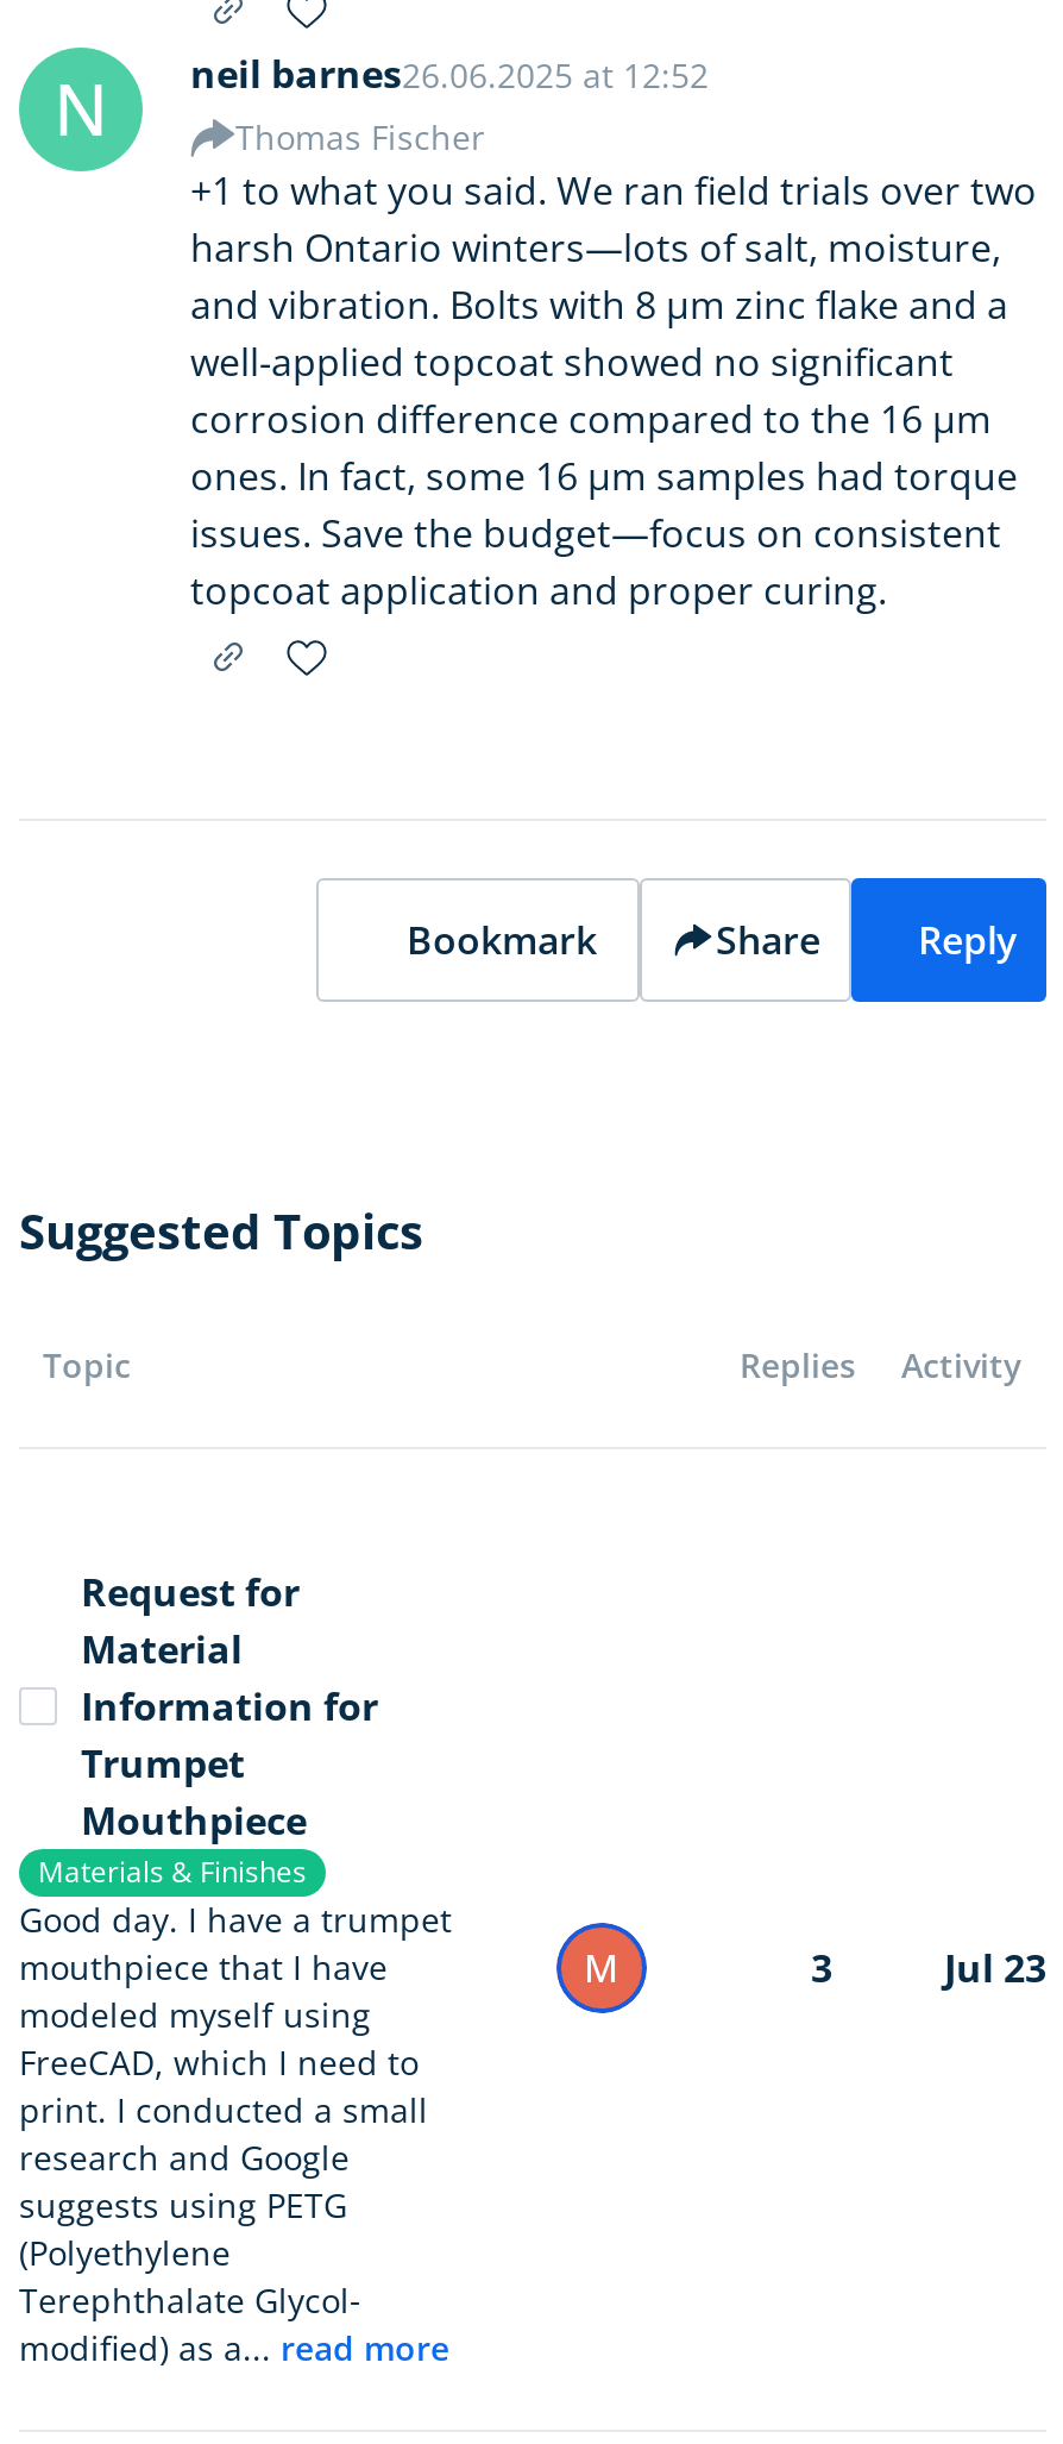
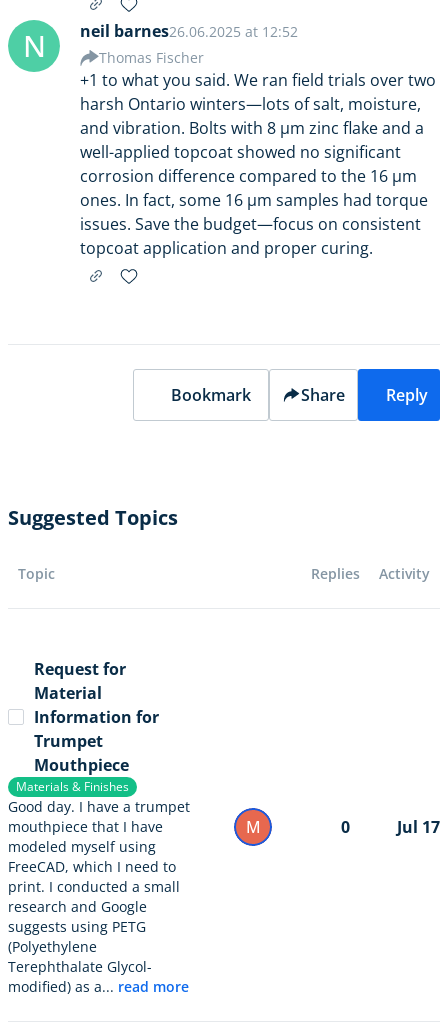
- 3
+ 0

- Jul 23
+ Jul 17
